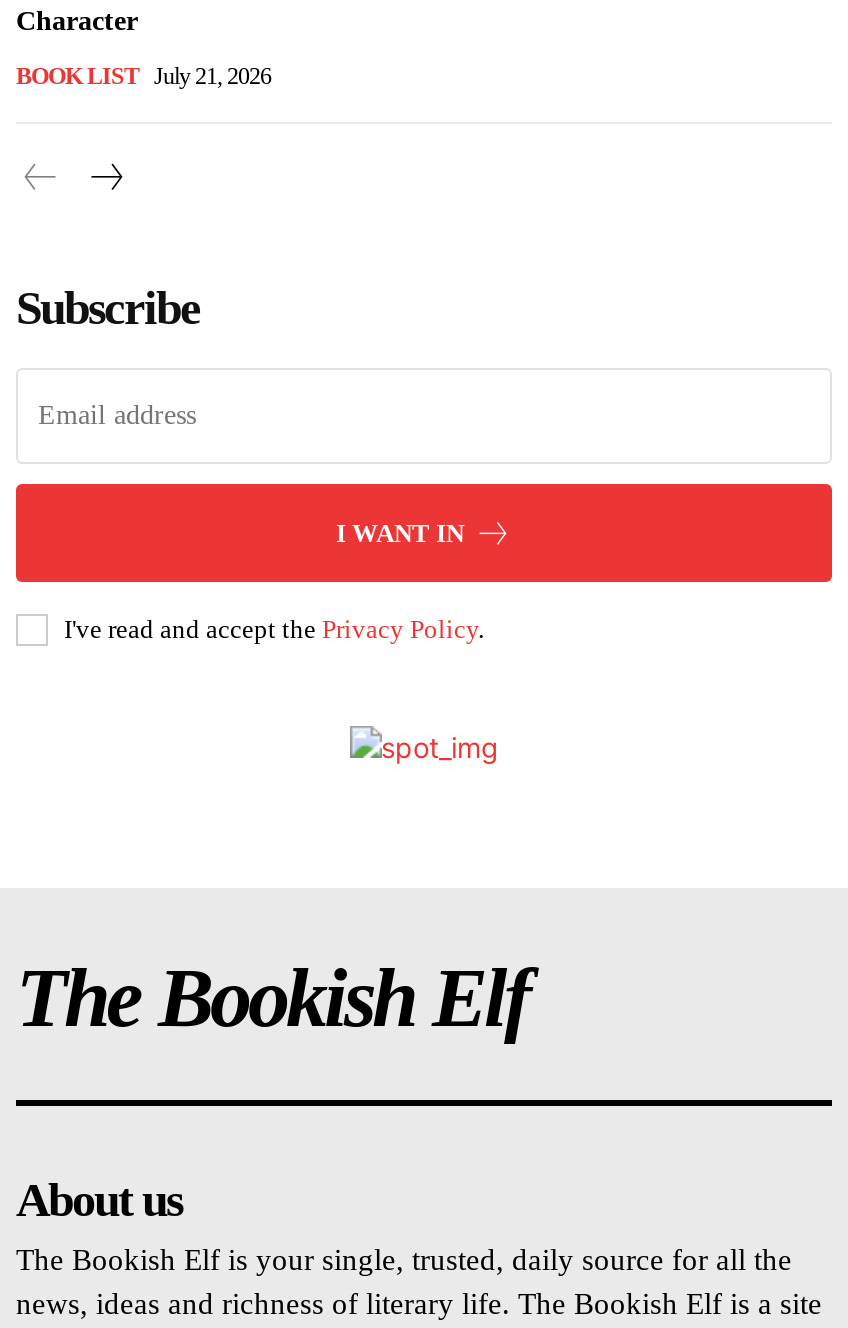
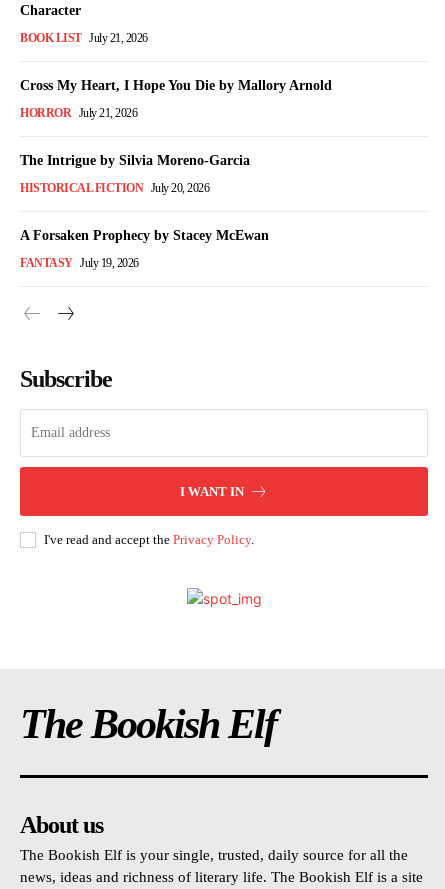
+ Cross My Heart, I Hope You Die by Mallory Arnold
+ HORROR July 21, 2026
+ The Intrigue by Silvia Moreno-Garcia
+ HISTORICAL FICTION July 20, 2026
+ A Forsaken Prophecy by Stacey McEwan
+ FANTASY July 19, 2026
